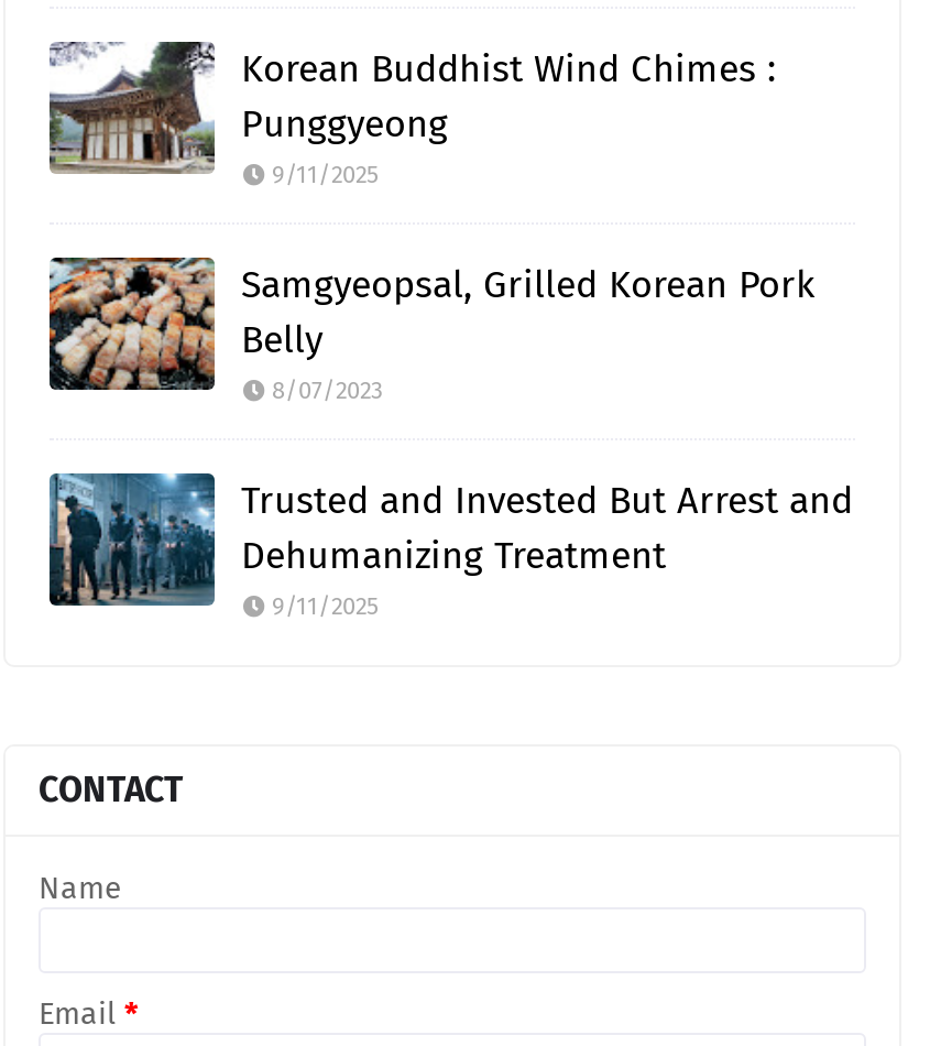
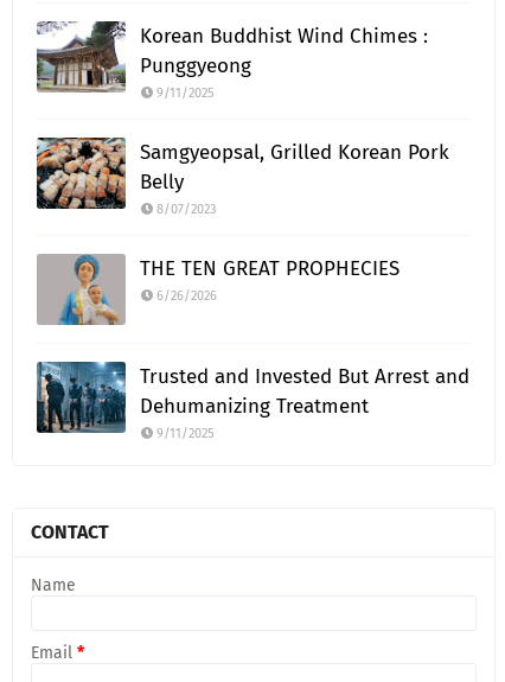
+ [image]
+ THE TEN GREAT PROPHECIES
+ 6/26/2026
